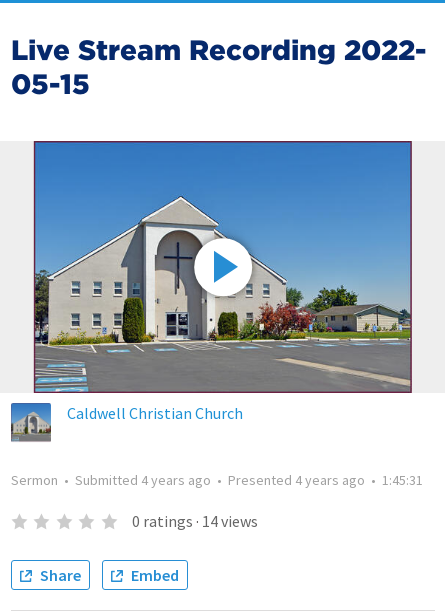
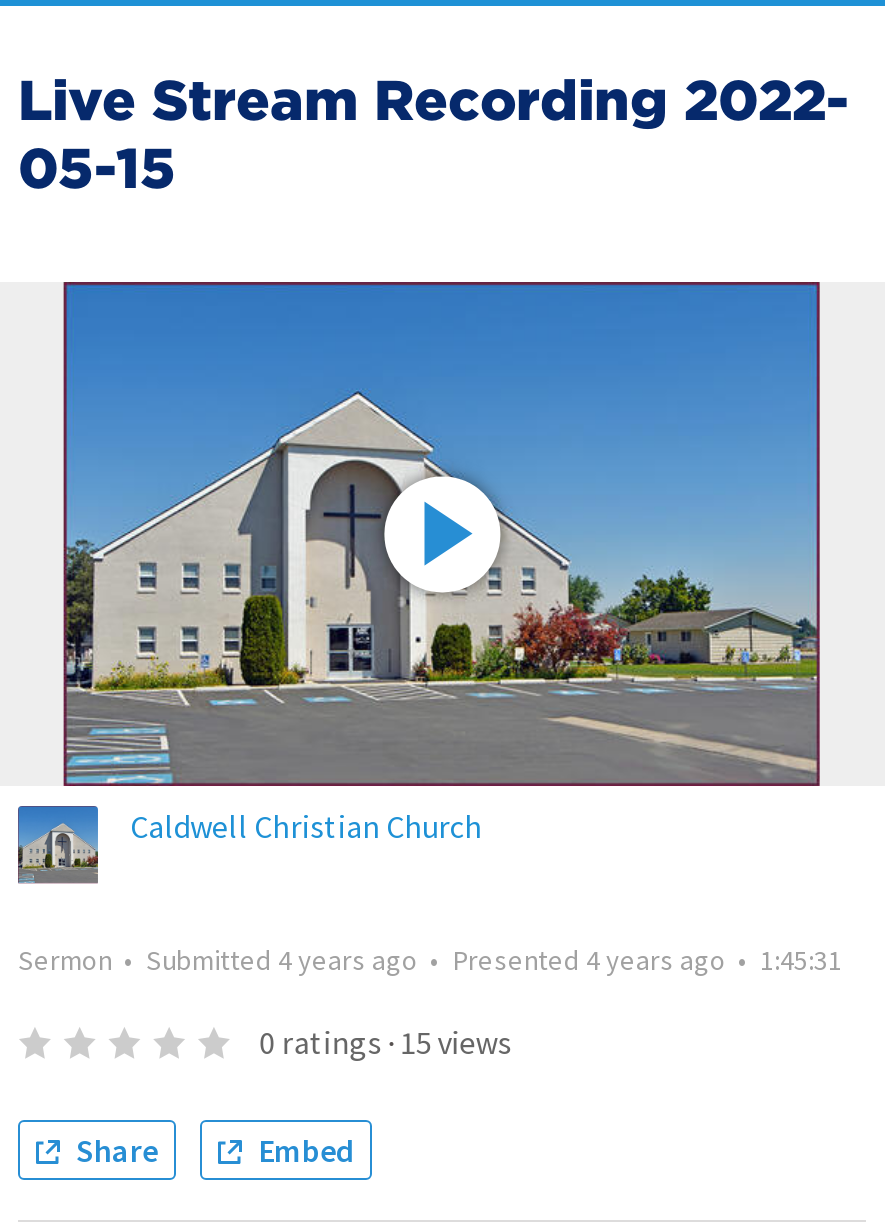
- 0 ratings · 14 views
+ 0 ratings · 15 views
